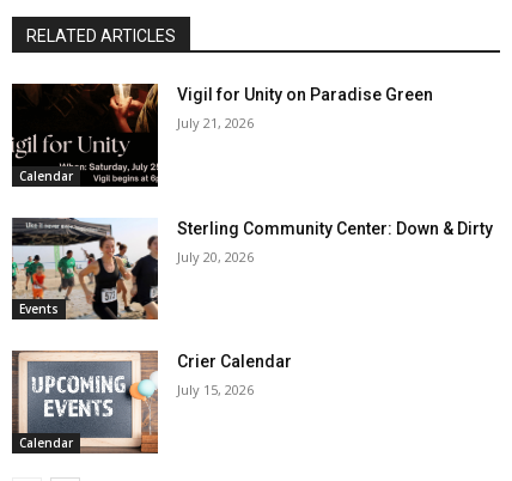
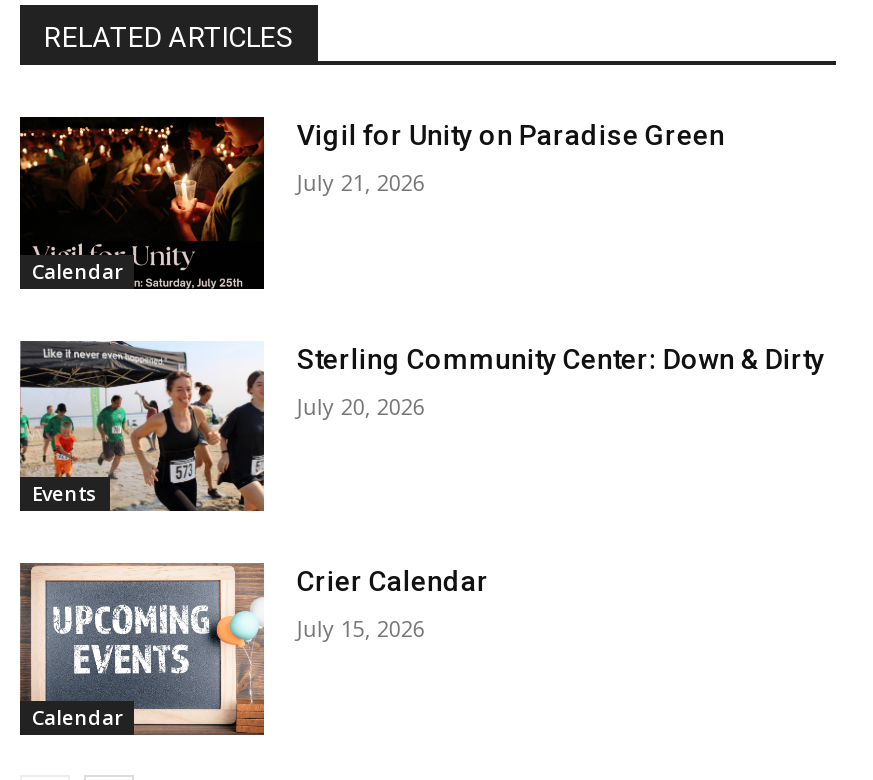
- [image]
+ [image]
